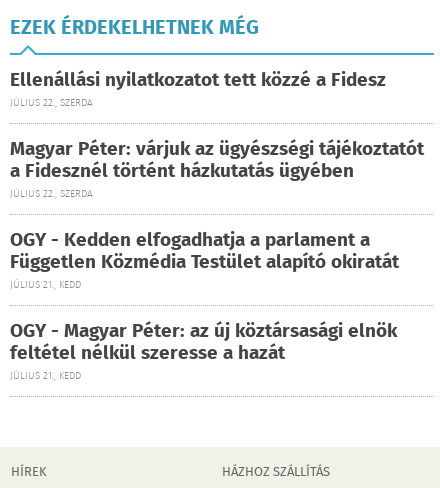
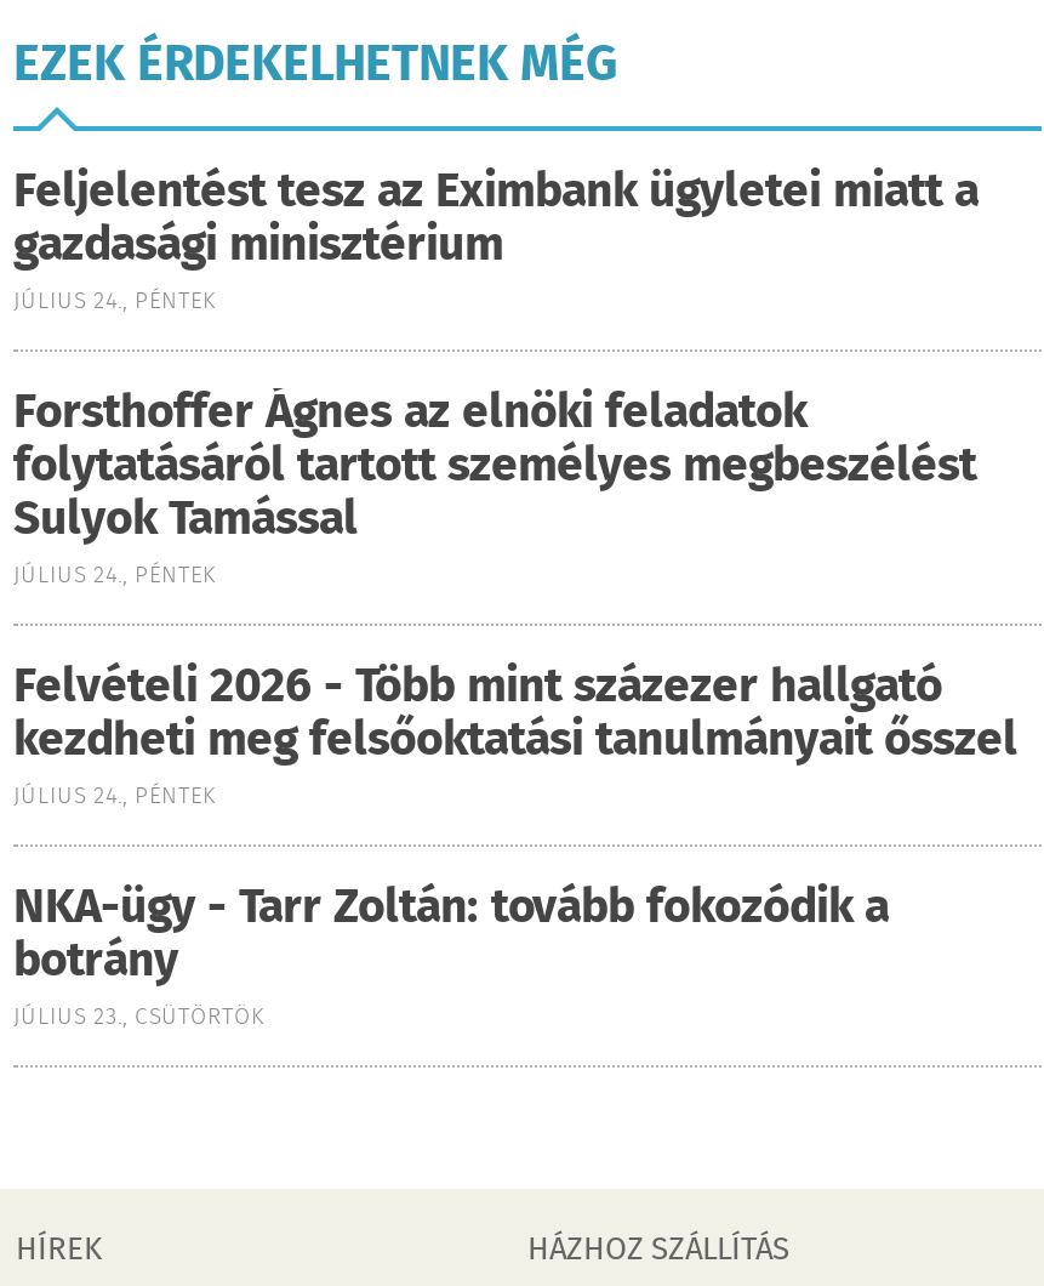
- Ellenállási nyilatkozatot tett közzé a Fidesz
- JÚLIUS 22., SZERDA
+ Feljelentést tesz az Eximbank ügyletei miatt a
+ gazdasági minisztérium
+ JÚLIUS 24., PÉNTEK

- Magyar Péter: várjuk az ügyészségi tájékoztatót
- a Fidesznél történt házkutatás ügyében
- JÚLIUS 22., SZERDA
+ Forsthoffer Ágnes az elnöki feladatok
+ folytatásáról tartott személyes megbeszélést
+ Sulyok Tamással
+ JÚLIUS 24., PÉNTEK

- OGY - Kedden elfogadhatja a parlament a
- Független Közmédia Testület alapító okiratát
- JÚLIUS 21., KEDD
+ Felvételi 2026 - Több mint százezer hallgató
+ kezdheti meg felsőoktatási tanulmányait ősszel
+ JÚLIUS 24., PÉNTEK

- OGY - Magyar Péter: az új köztársasági elnök
- feltétel nélkül szeresse a hazát
- JÚLIUS 21., KEDD
+ NKA-ügy - Tarr Zoltán: tovább fokozódik a
+ botrány
+ JÚLIUS 23., CSÜTÖRTÖK
